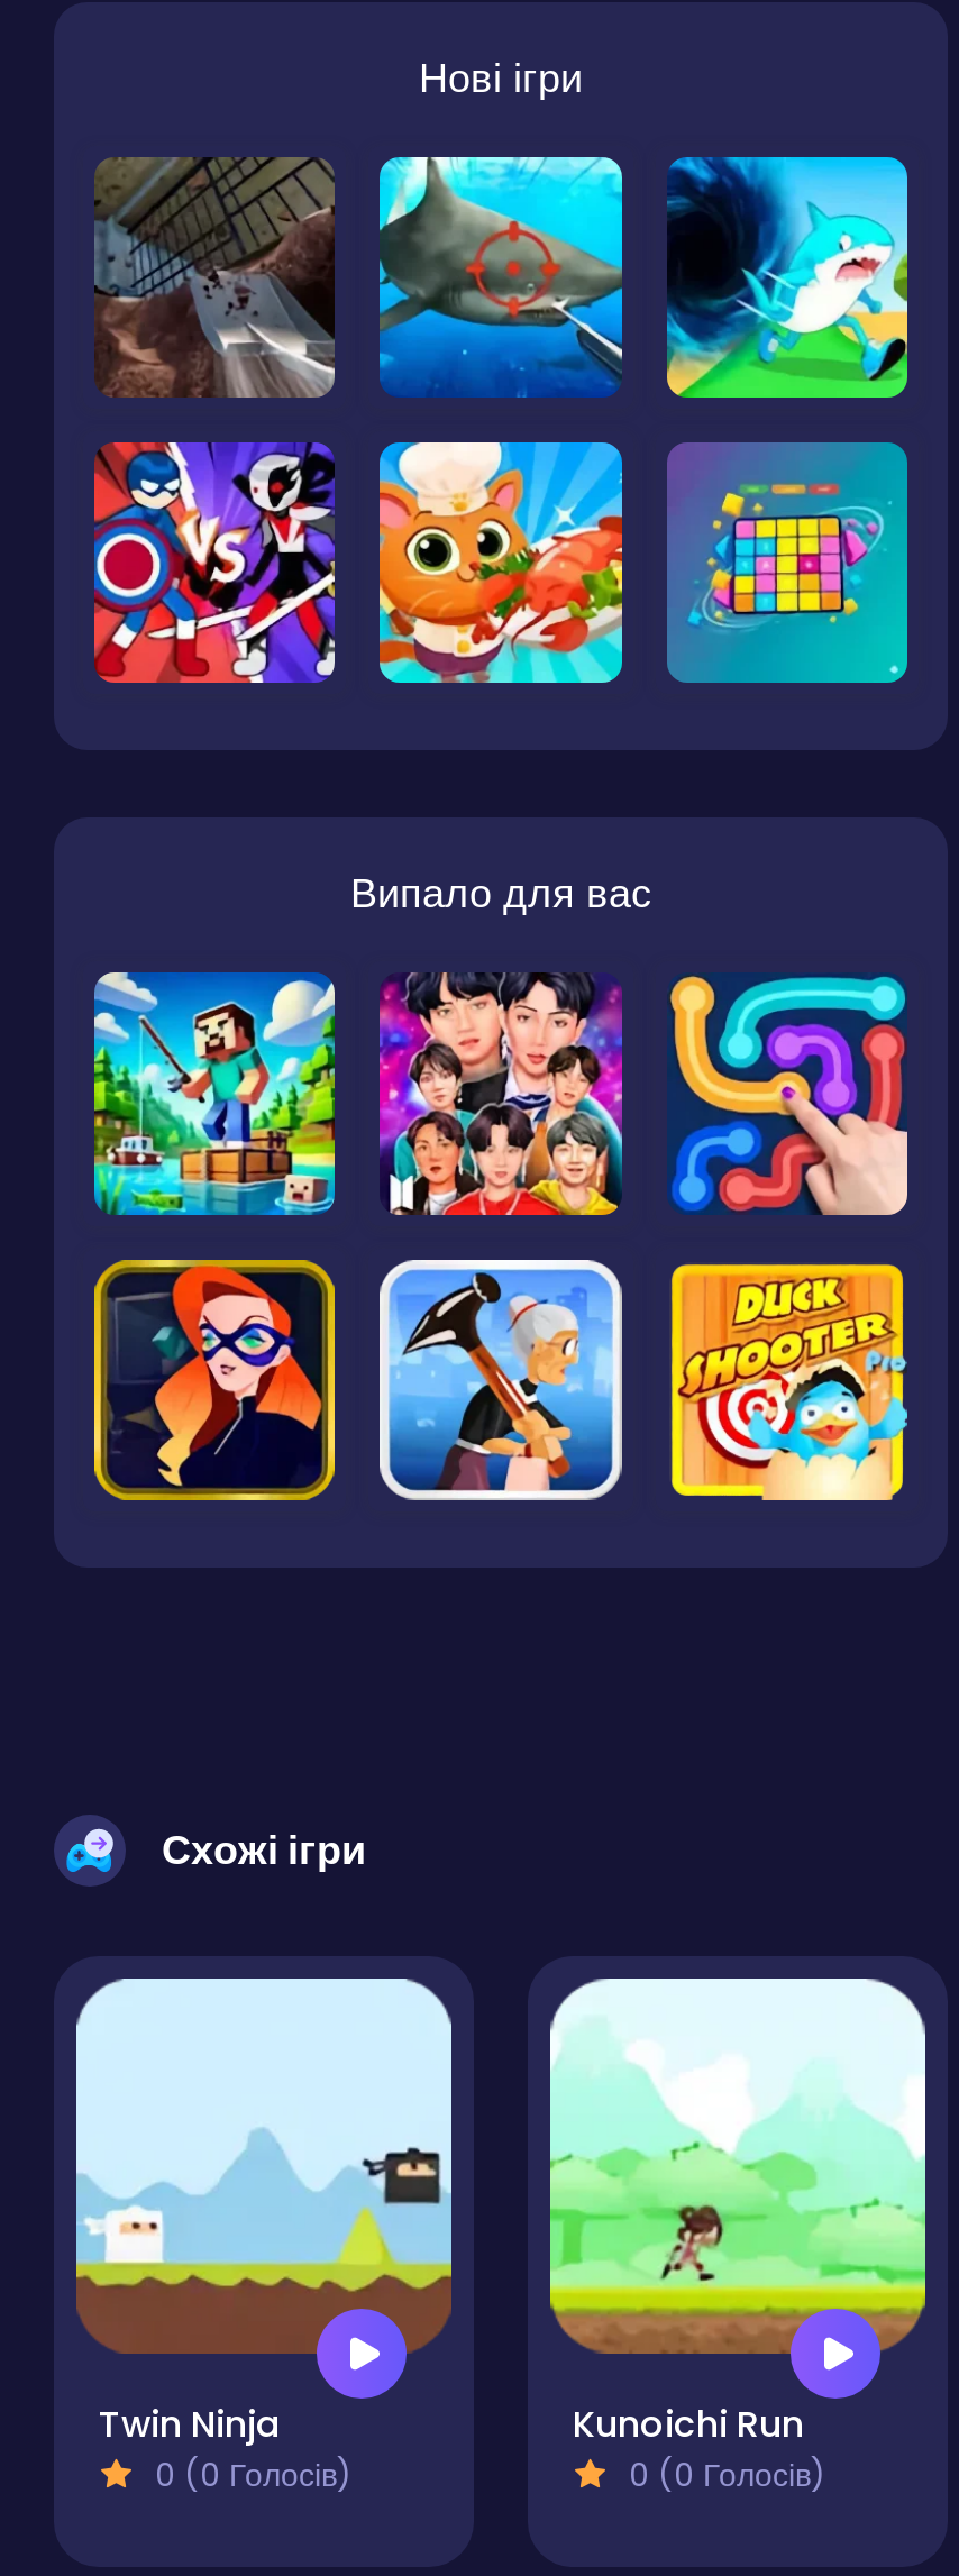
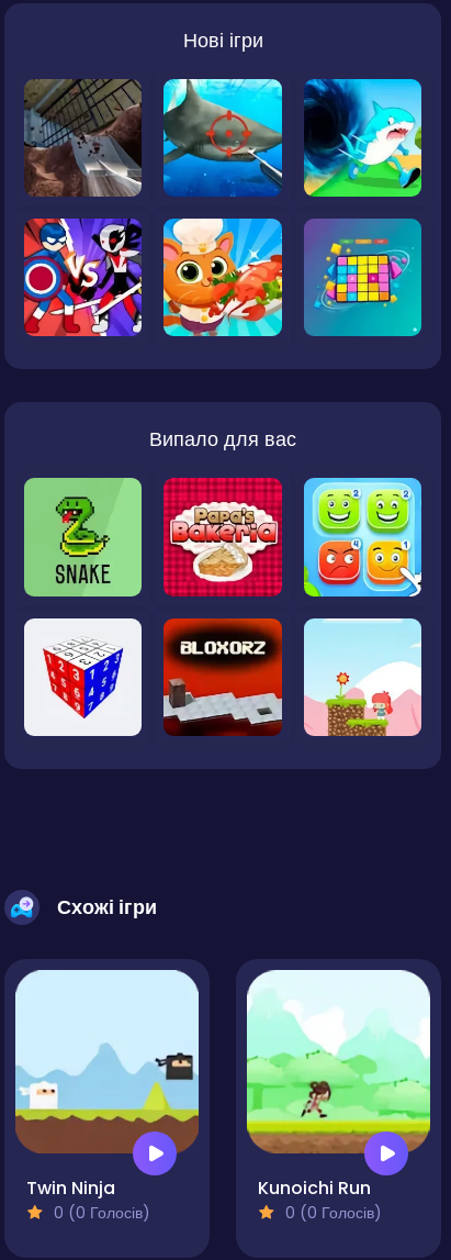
- [image]
+ [image]

- [image]
+ [image]

- [image]
+ [image]

- [image]
+ [image]

- [image]
+ [image]

- [image]
+ [image]
